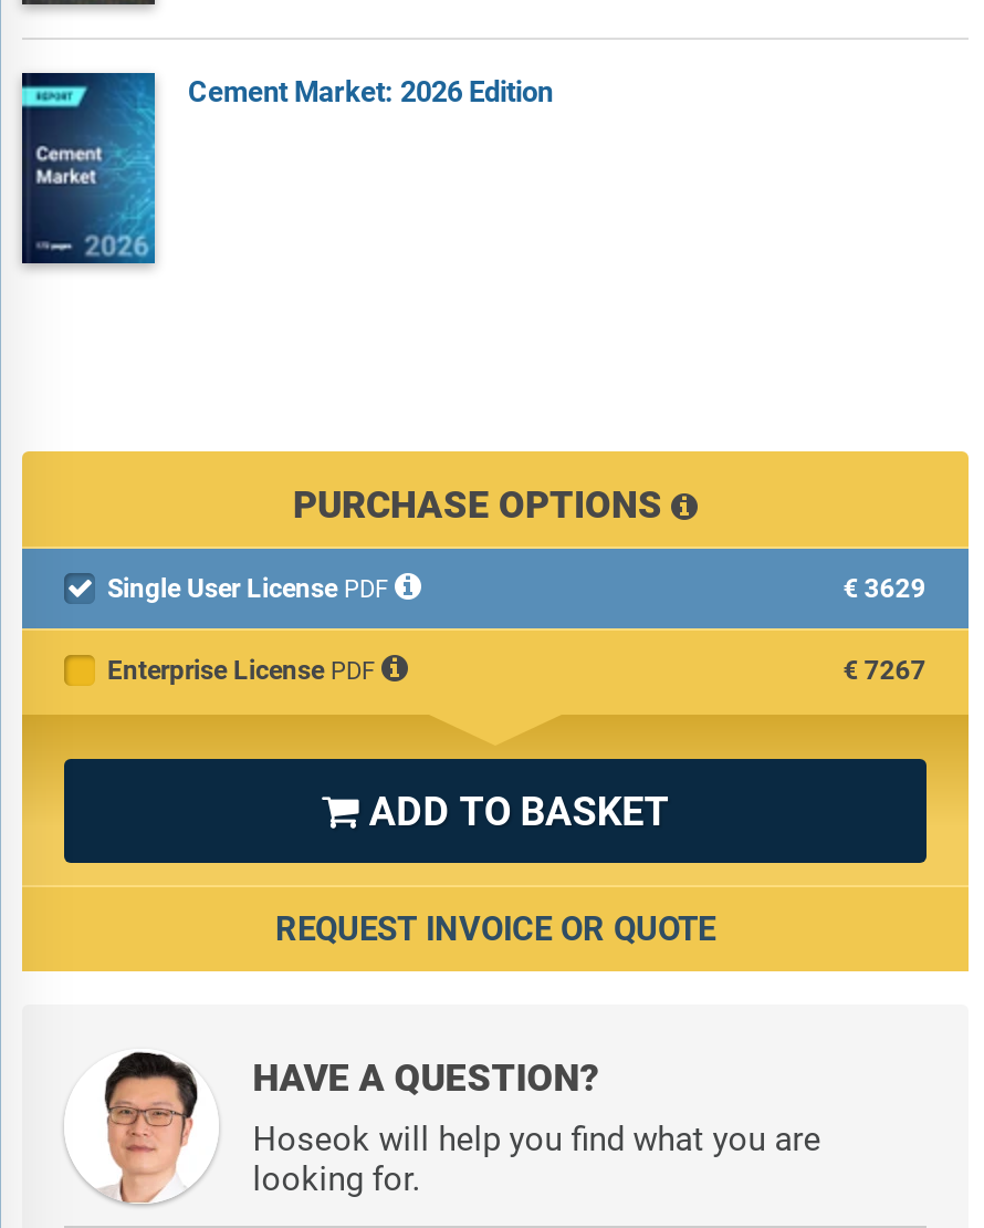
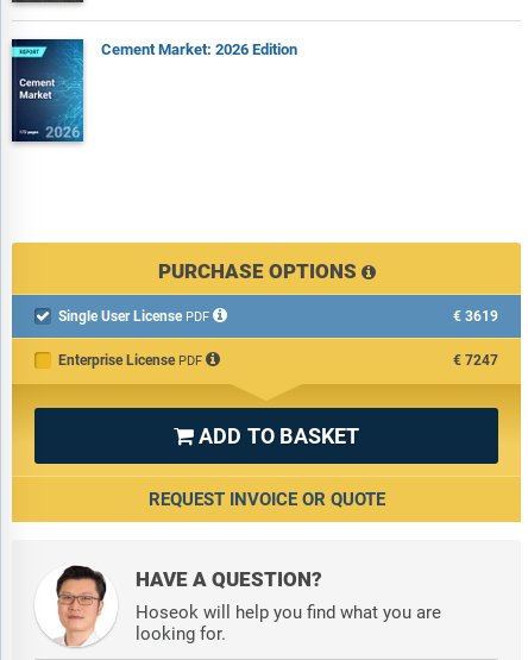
- €3629
+ €3619

- €7267
+ €7247
